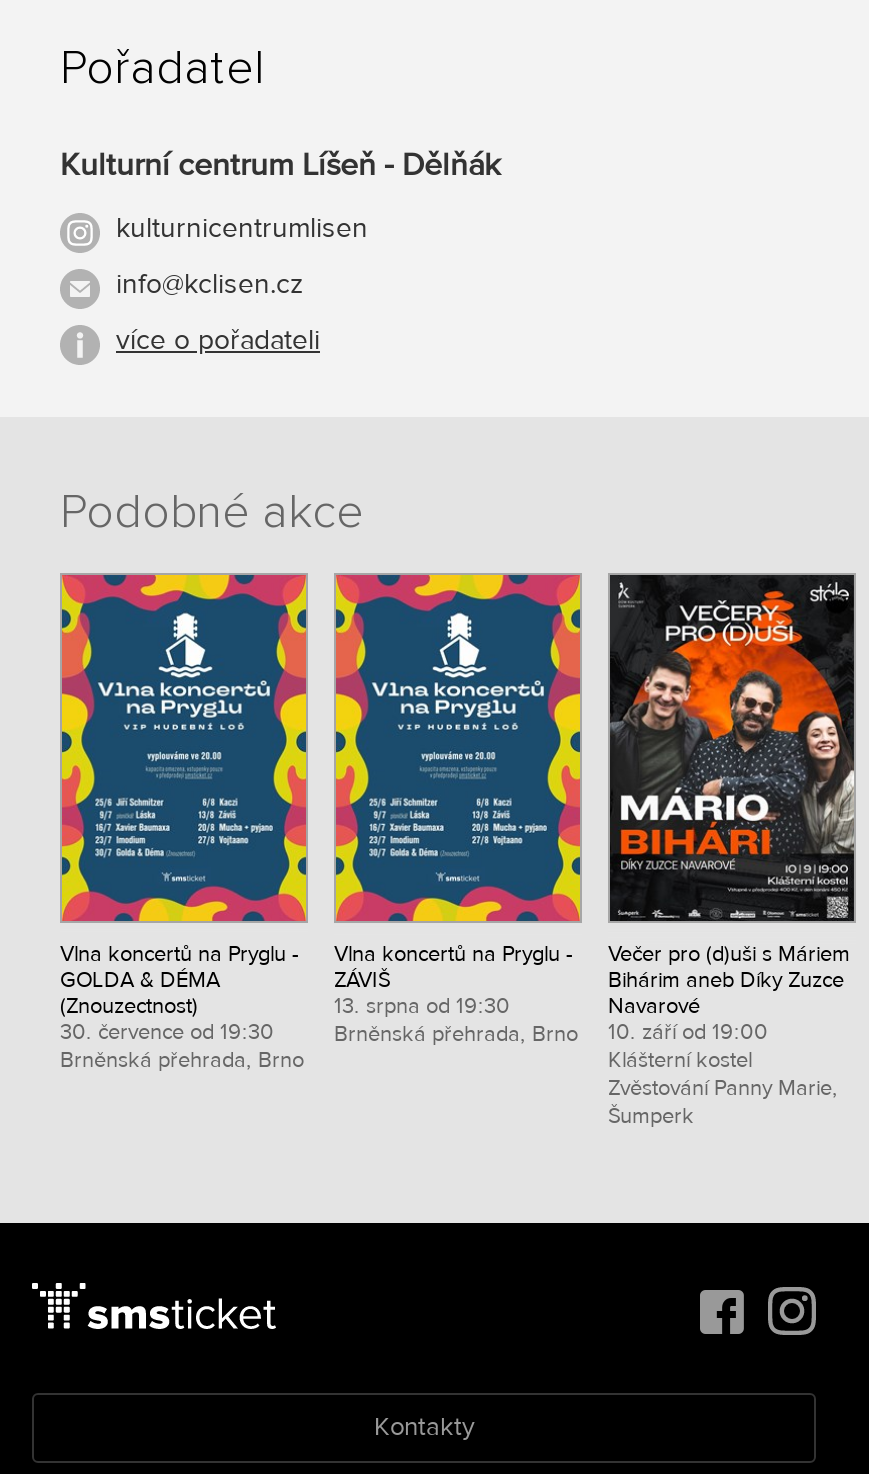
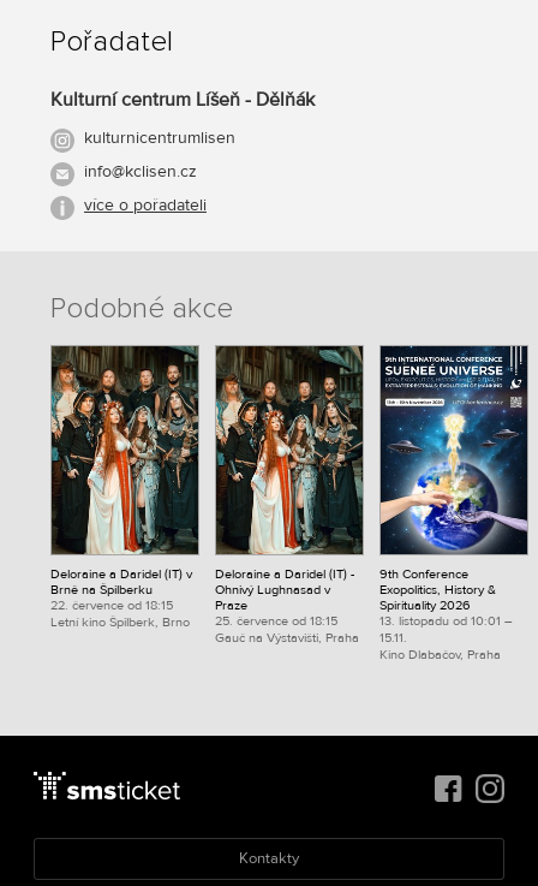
- [image]
- Vlna koncertů na Pryglu -
- GOLDA & DÉMA
- (Znouzectnost)
- 30. července od 19:30
- Brněnská přehrada, Brno
+ [image]
+ Deloraine a Daridel (IT) v
+ Brně na Špilberku
+ 22. července od 18:15
+ Letní kino Špilberk, Brno

- [image]
- Vlna koncertů na Pryglu -
- ZÁVIŠ
- 13. srpna od 19:30
- Brněnská přehrada, Brno
+ [image]
+ Deloraine a Daridel (IT) -
+ Ohnivý Lughnasad v
+ Praze
+ 25. července od 18:15
+ Gauč na Výstavišti, Praha

- [image]
- Večer pro (d)uši s Máriem
- Bihárim aneb Díky Zuzce
- Navarové
- 10. září od 19:00
- Klášterní kostel
- Zvěstování Panny Marie,
- Šumperk
+ [image]
+ 9th Conference
+ Exopolitics, History &
+ Spirituality 2026
+ 13. listopadu od 10:01 –
+ 15.11.
+ Kino Dlabačov, Praha
